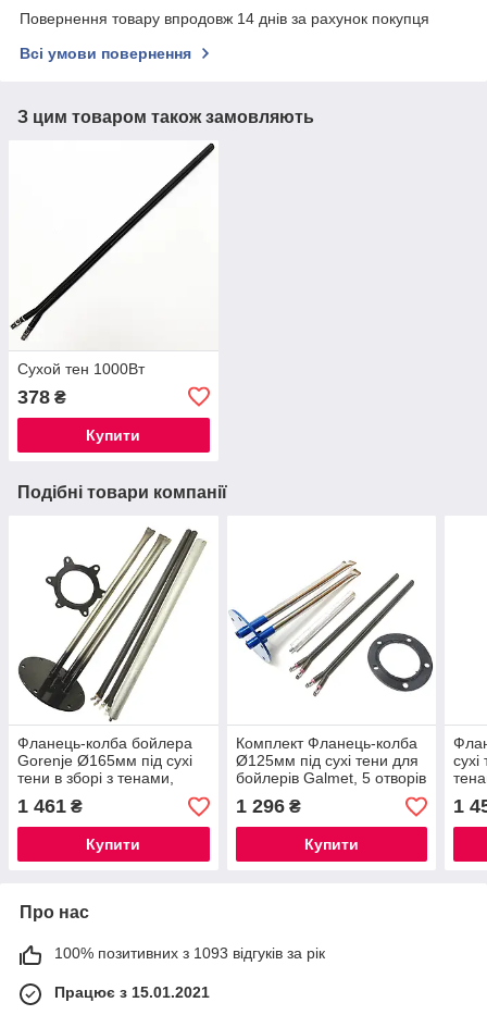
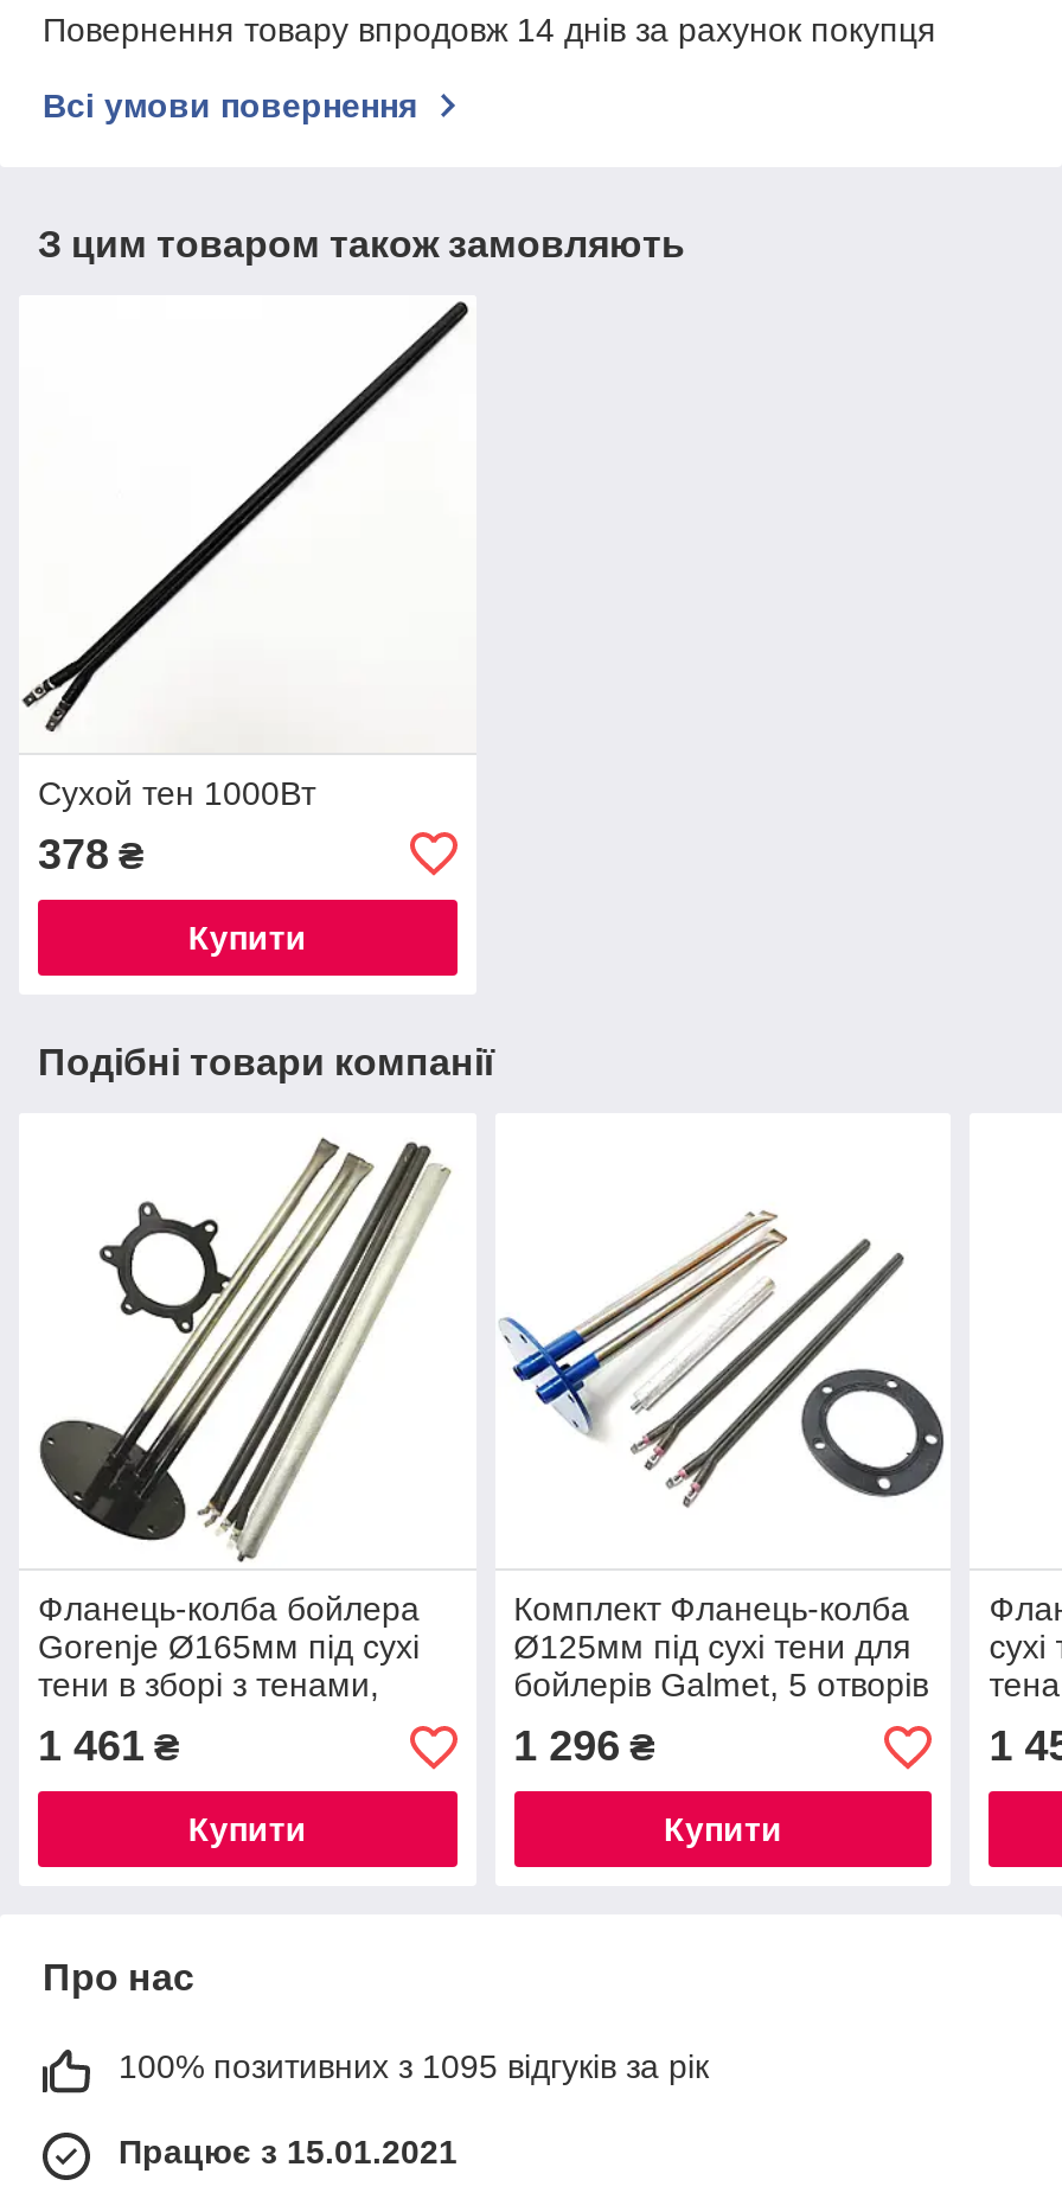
- 100% позитивних з 1093 відгуків за рік
+ 100% позитивних з 1095 відгуків за рік
